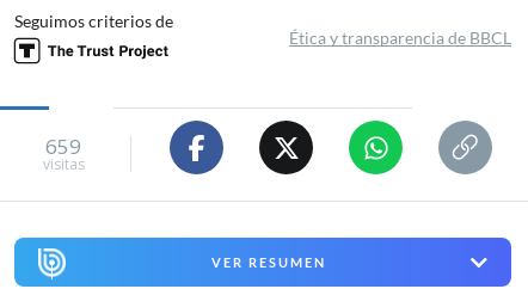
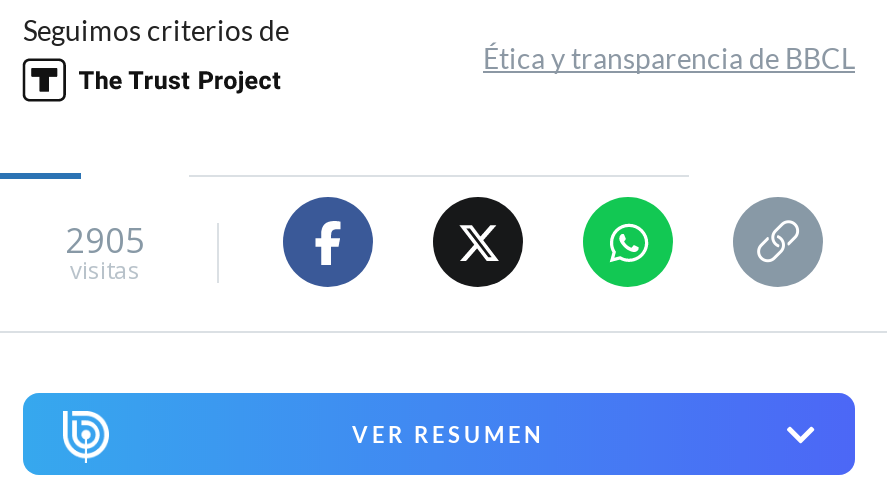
- 659
+ 2905
